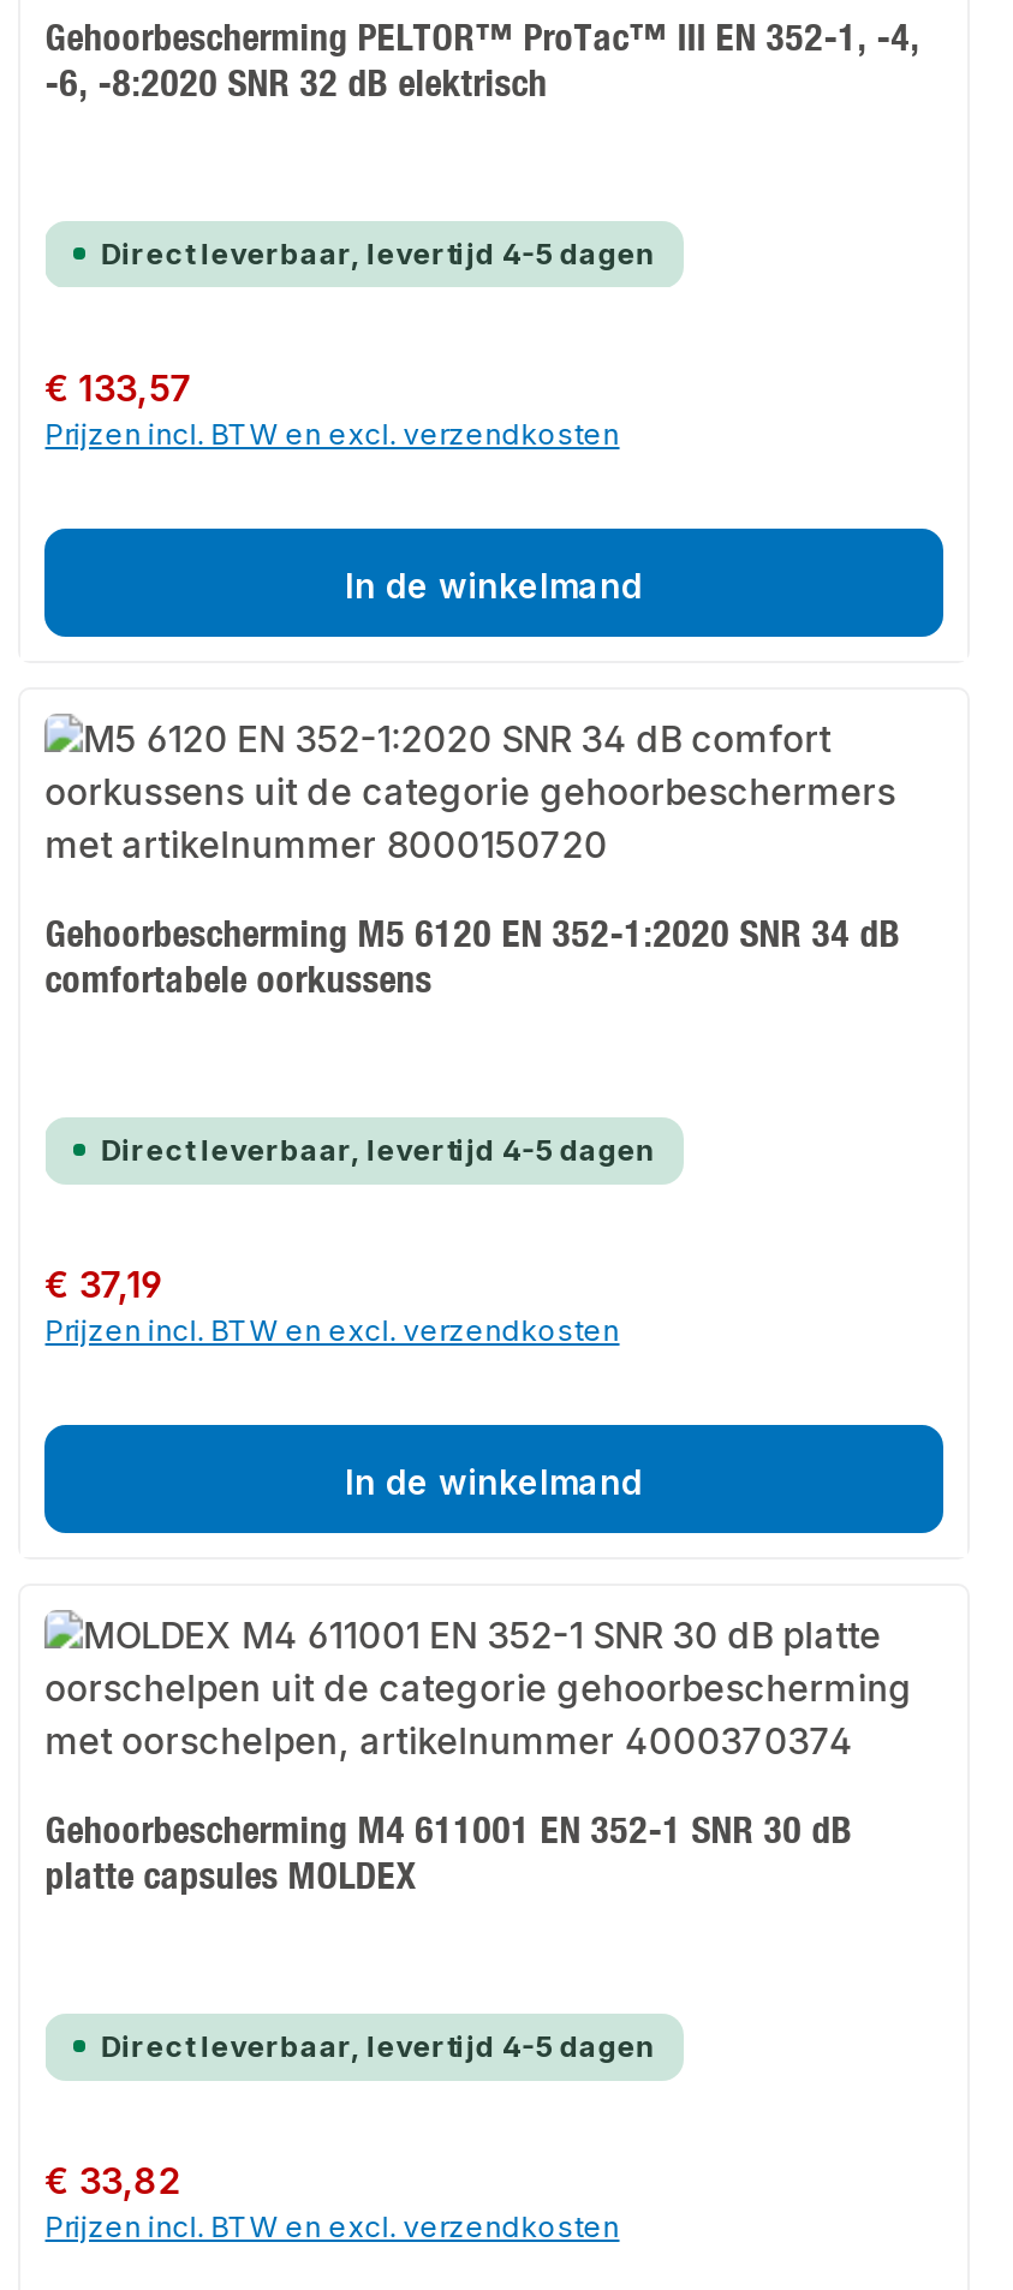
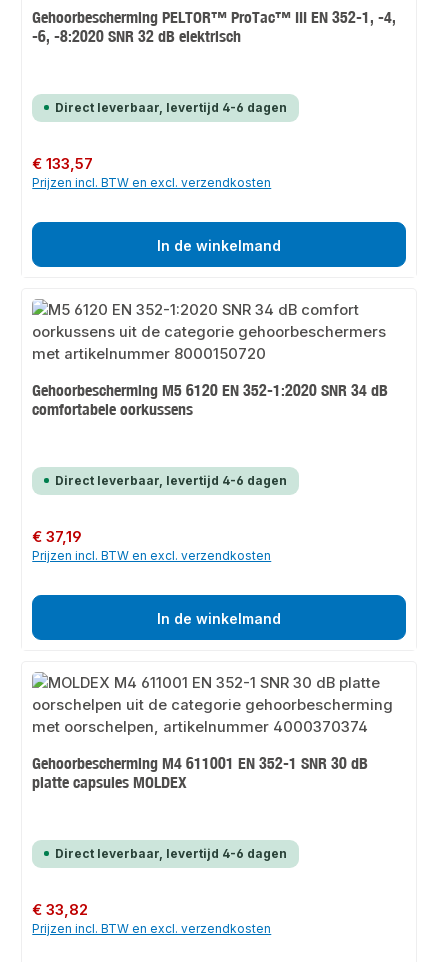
- Direct leverbaar, levertijd 4-5 dagen
+ Direct leverbaar, levertijd 4-6 dagen

- Direct leverbaar, levertijd 4-5 dagen
+ Direct leverbaar, levertijd 4-6 dagen

- Direct leverbaar, levertijd 4-5 dagen
+ Direct leverbaar, levertijd 4-6 dagen
